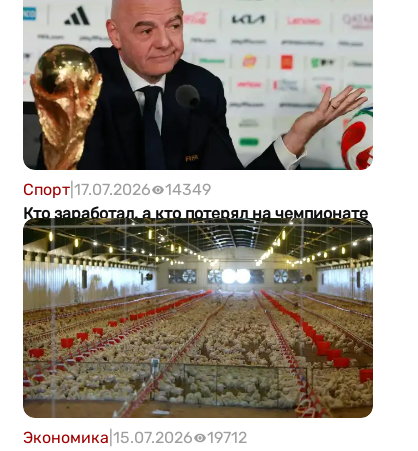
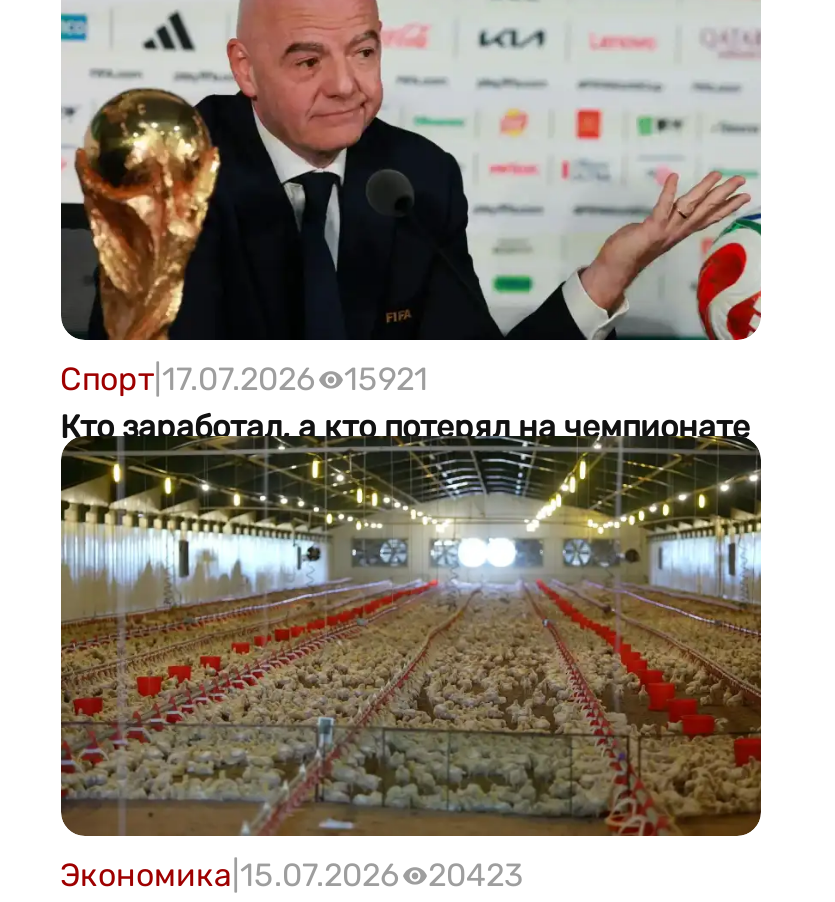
- 14349
+ 15921

- 19712
+ 20423
